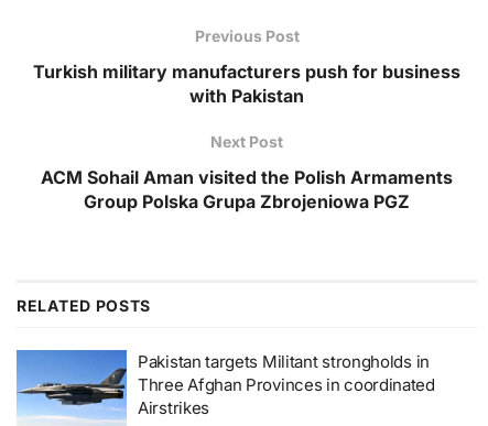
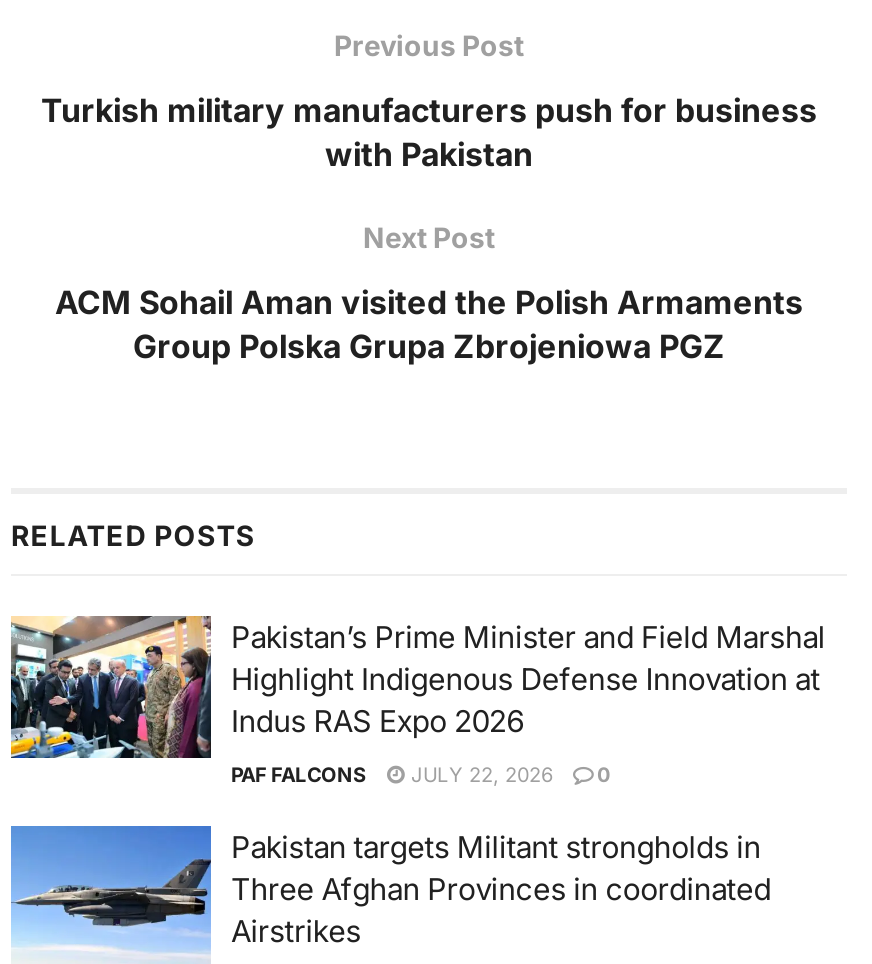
+ [image]
+ Pakistan’s Prime Minister and Field Marshal
+ Highlight Indigenous Defense Innovation at
+ Indus RAS Expo 2026
+ PAF FALCONS
+ JULY 22, 2026
+ 0
